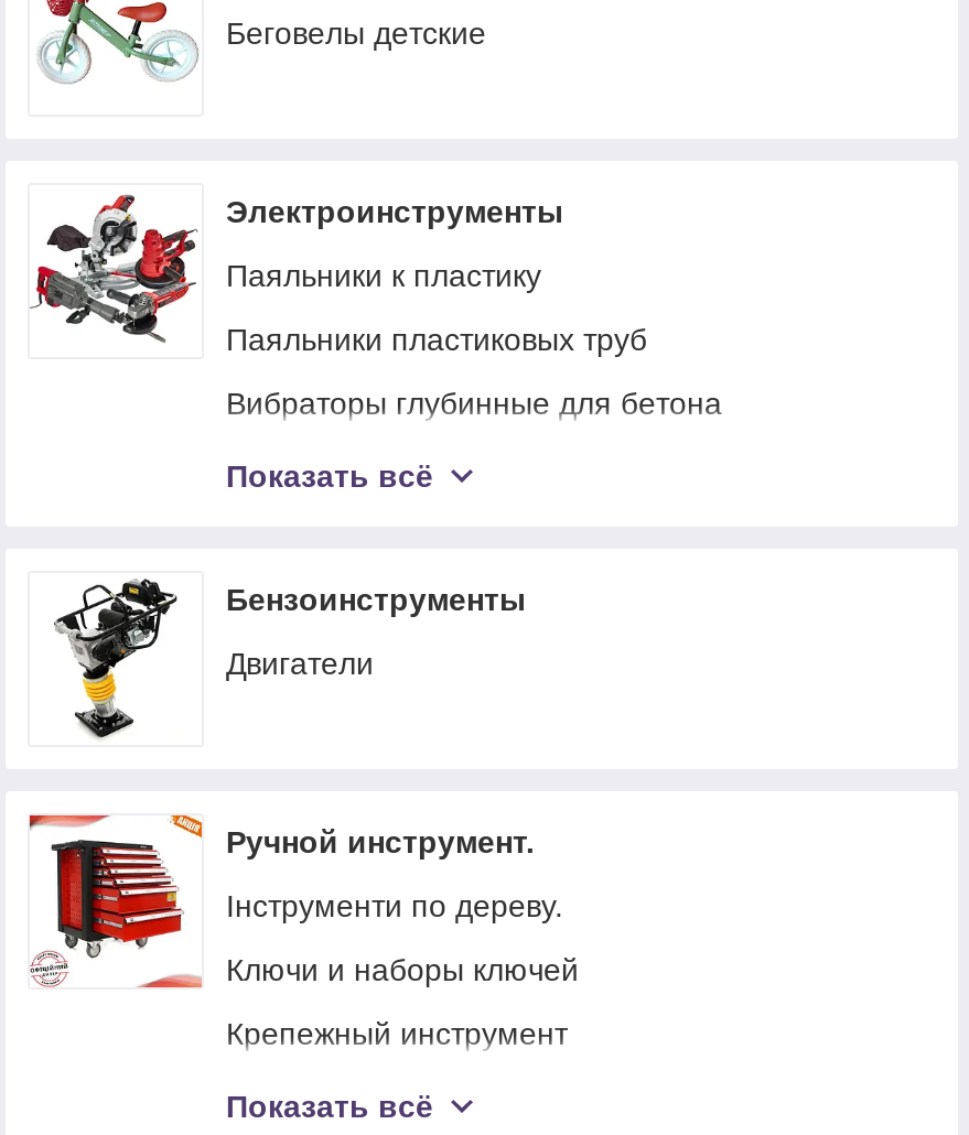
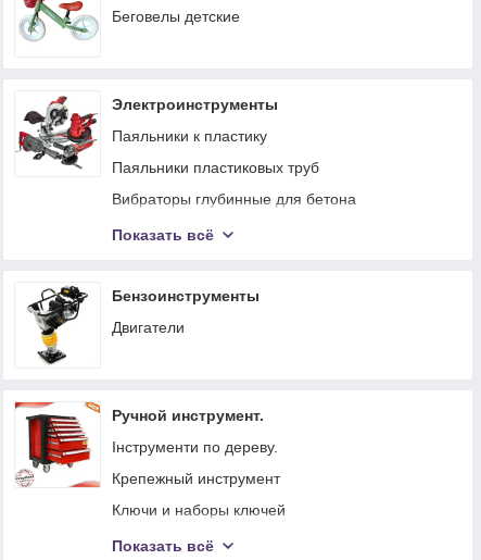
moved down: Ключи и наборы ключей

moved up: Крепежный инструмент
